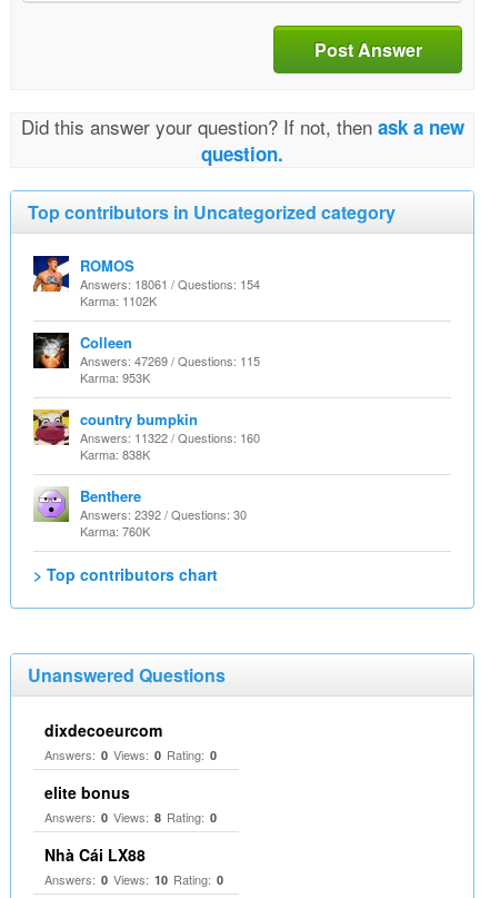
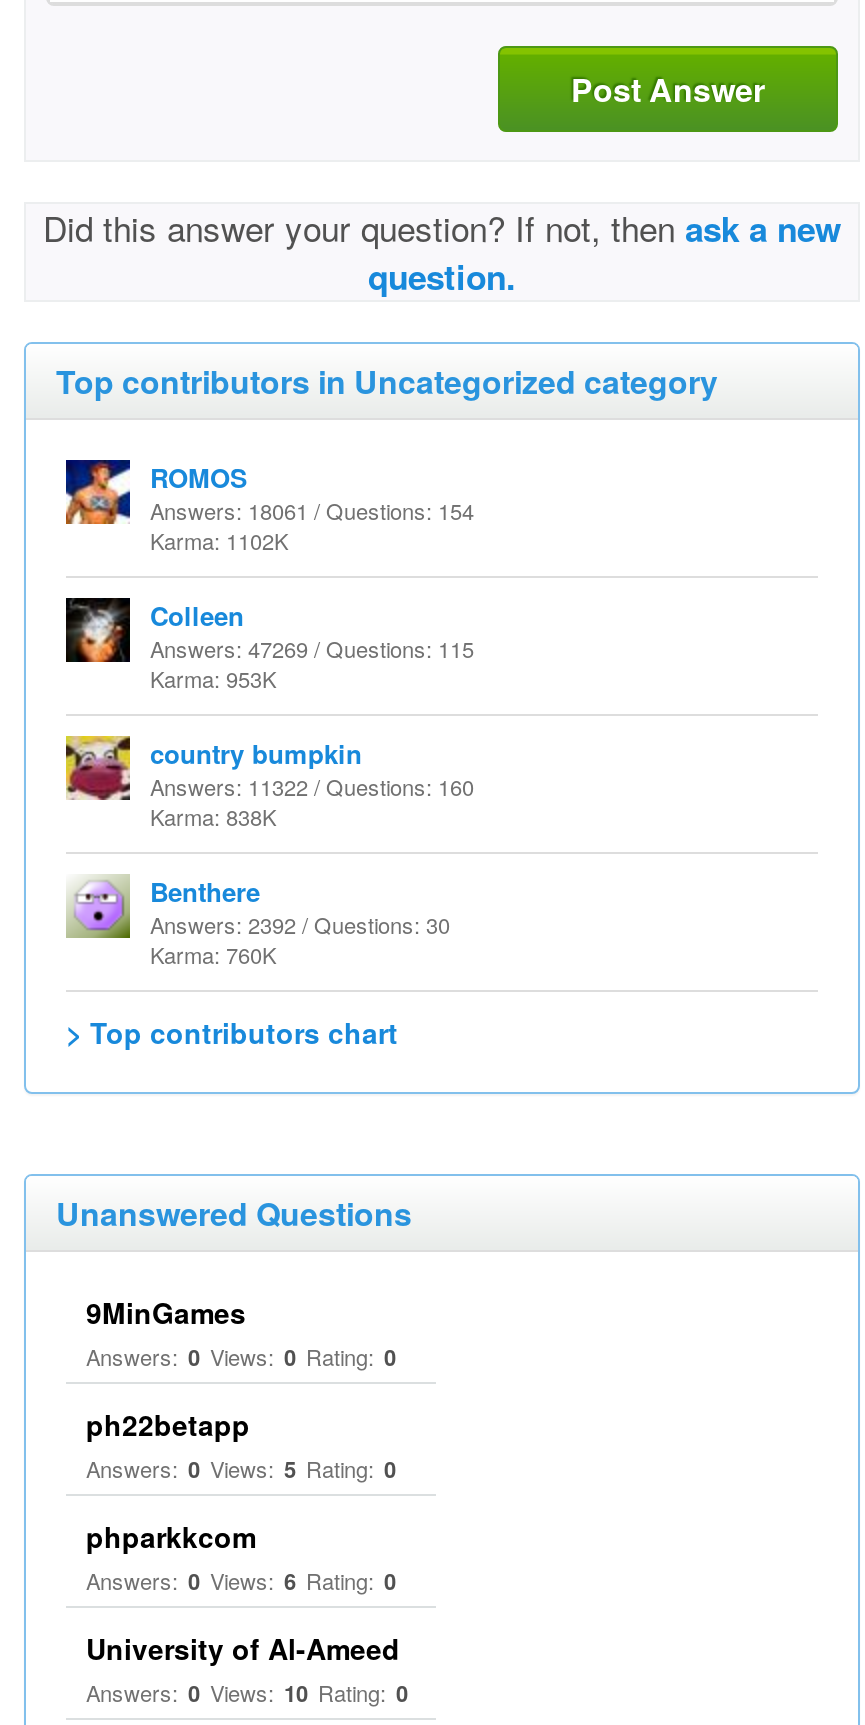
- dixdecoeurcom
+ 9MinGames

- elite bonus
- Answers: 0 Views: 8 Rating: 0
- Nhà Cái LX88
+ ph22betapp
+ Answers: 0 Views: 5 Rating: 0
+ phparkkcom
+ Answers: 0 Views: 6 Rating: 0
+ University of Al-Ameed
